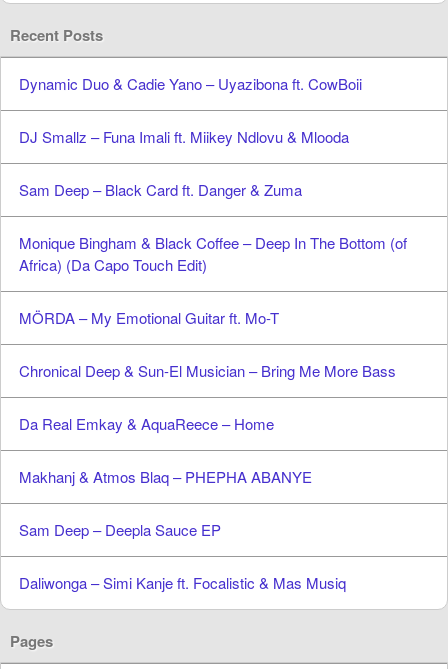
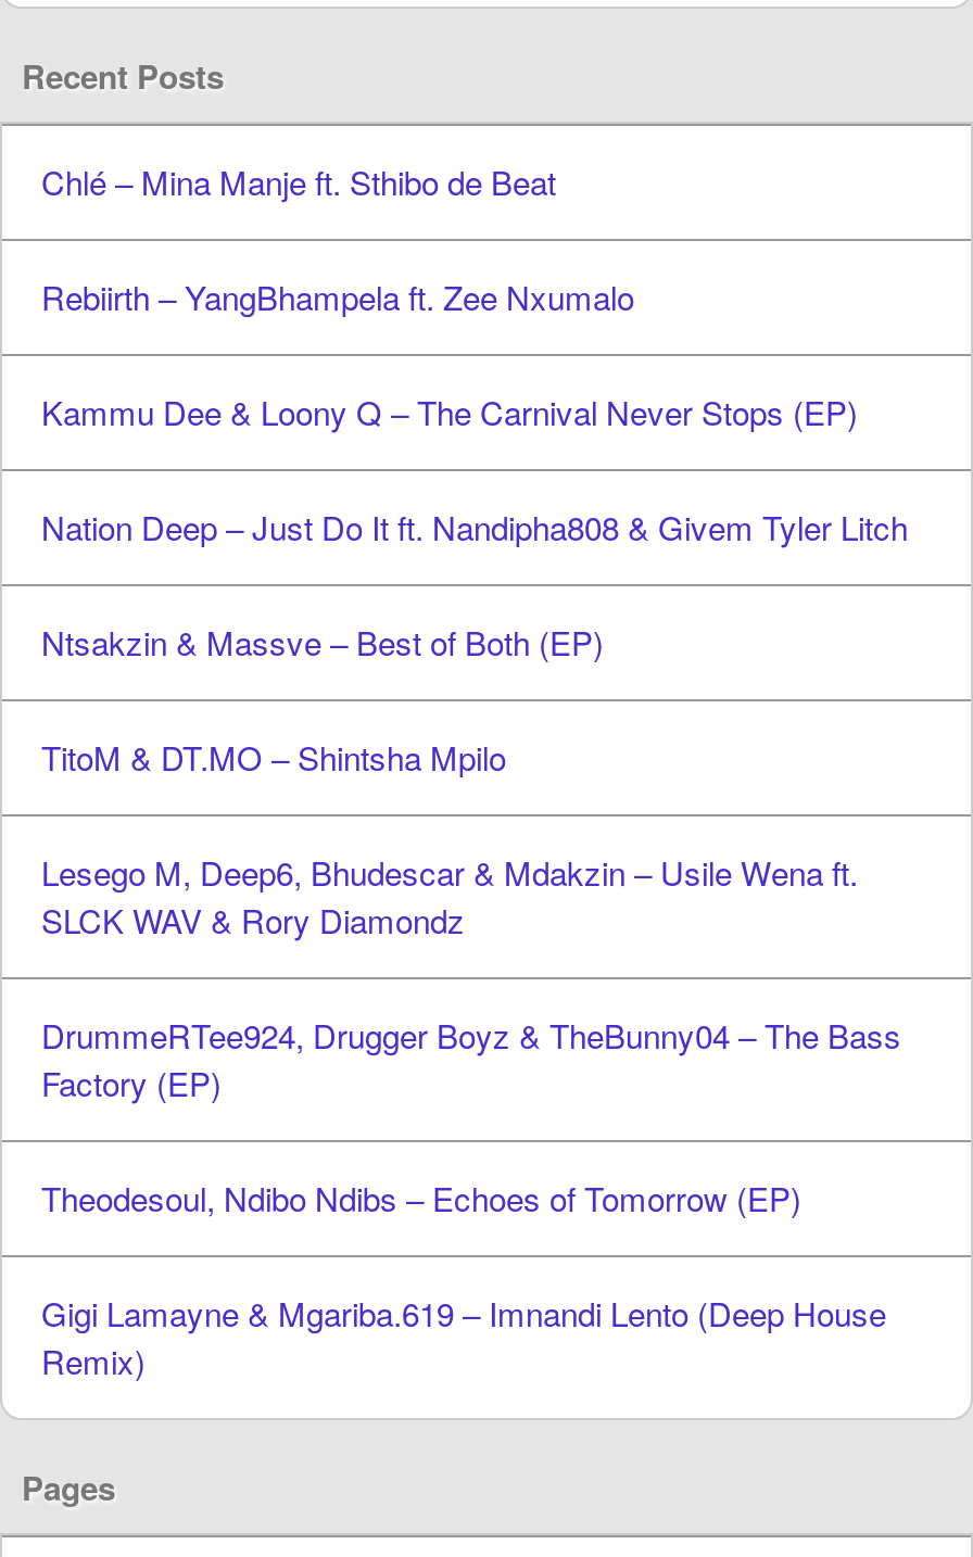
- Dynamic Duo & Cadie Yano – Uyazibona ft. CowBoii
+ Chlé – Mina Manje ft. Sthibo de Beat

- DJ Smallz – Funa Imali ft. Miikey Ndlovu & Mlooda
+ Rebiirth – YangBhampela ft. Zee Nxumalo

- Sam Deep – Black Card ft. Danger & Zuma
+ Kammu Dee & Loony Q – The Carnival Never Stops (EP)

- Monique Bingham & Black Coffee – Deep In The Bottom (of
- Africa) (Da Capo Touch Edit)
+ Nation Deep – Just Do It ft. Nandipha808 & Givem Tyler Litch

- MÖRDA – My Emotional Guitar ft. Mo-T
+ Ntsakzin & Massve – Best of Both (EP)

- Chronical Deep & Sun-El Musician – Bring Me More Bass
+ TitoM & DT.MO – Shintsha Mpilo

- Da Real Emkay & AquaReece – Home
+ Lesego M, Deep6, Bhudescar & Mdakzin – Usile Wena ft.
+ SLCK WAV & Rory Diamondz

- Makhanj & Atmos Blaq – PHEPHA ABANYE
+ DrummeRTee924, Drugger Boyz & TheBunny04 – The Bass
+ Factory (EP)

- Sam Deep – Deepla Sauce EP
+ Theodesoul, Ndibo Ndibs – Echoes of Tomorrow (EP)

- Daliwonga – Simi Kanje ft. Focalistic & Mas Musiq
+ Gigi Lamayne & Mgariba.619 – Imnandi Lento (Deep House
+ Remix)
